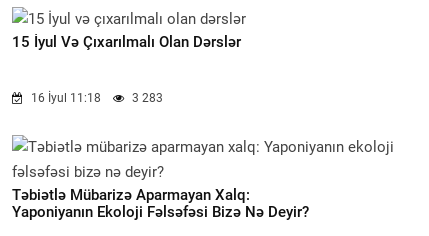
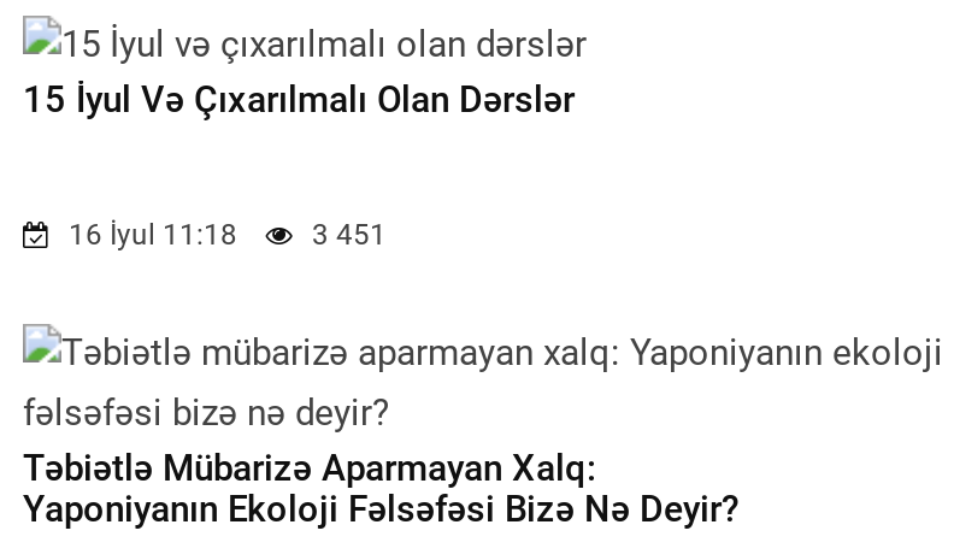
- 16 İyul 11:18 3 283
+ 16 İyul 11:18 3 451
